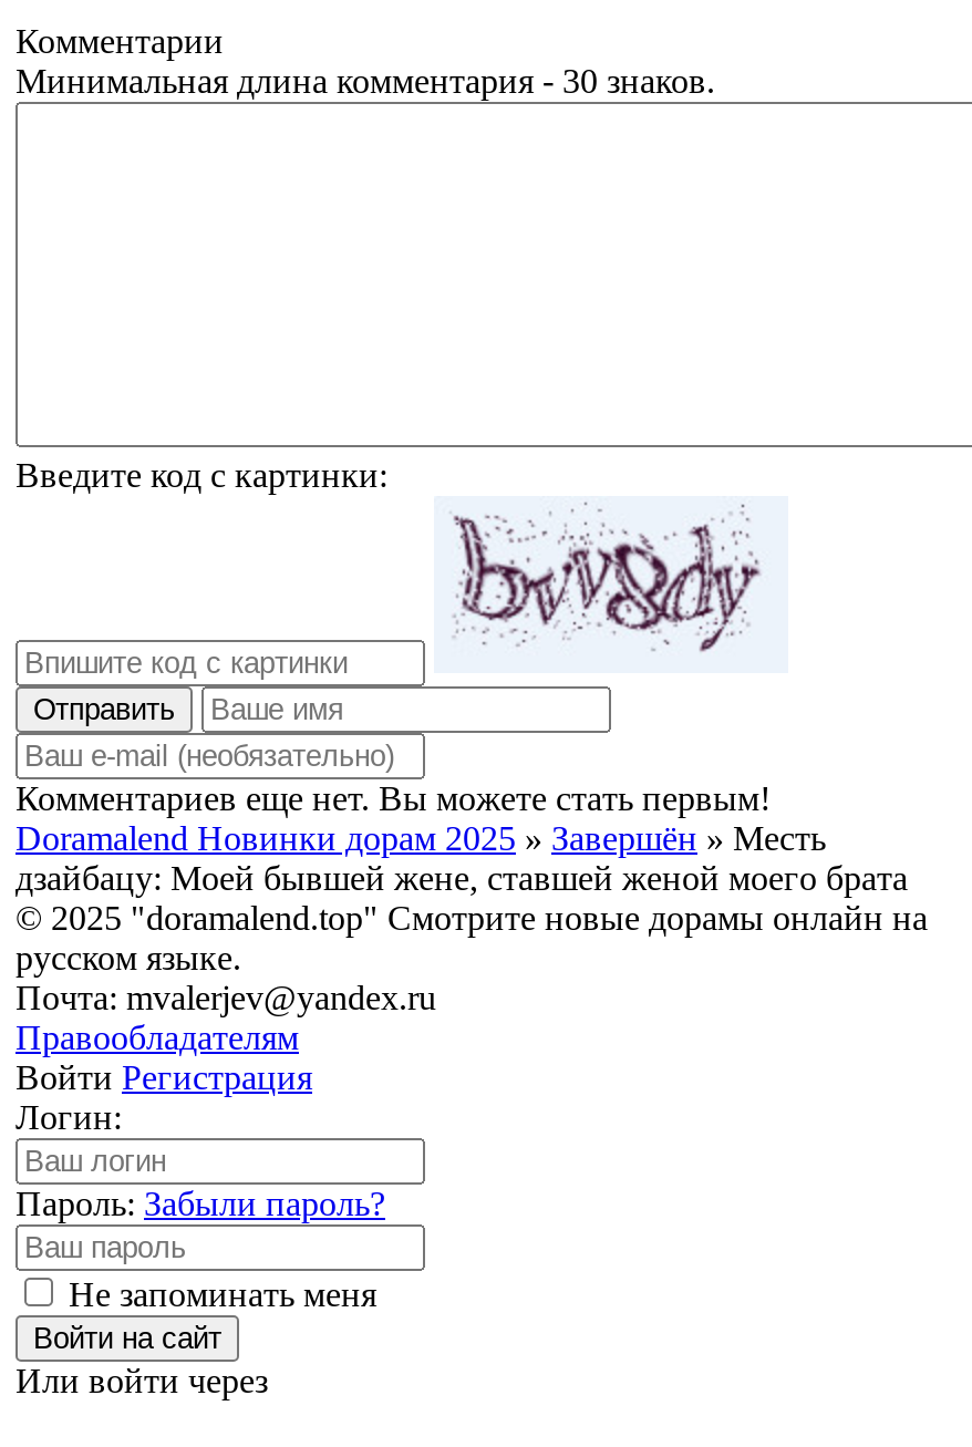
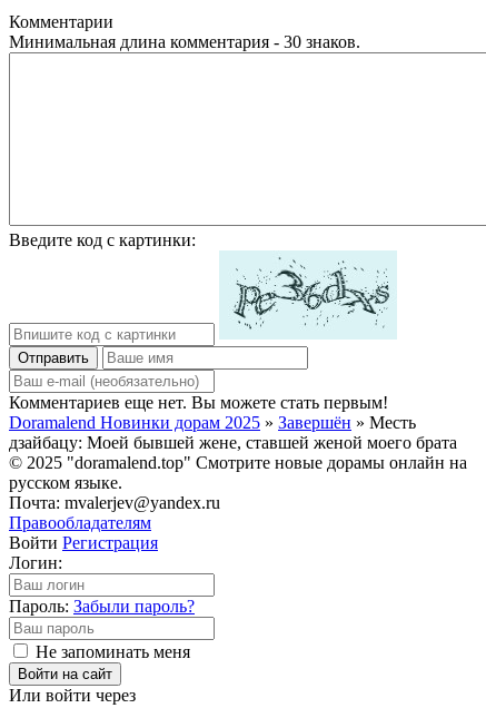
- [image]
+ [image]
